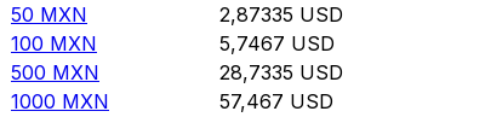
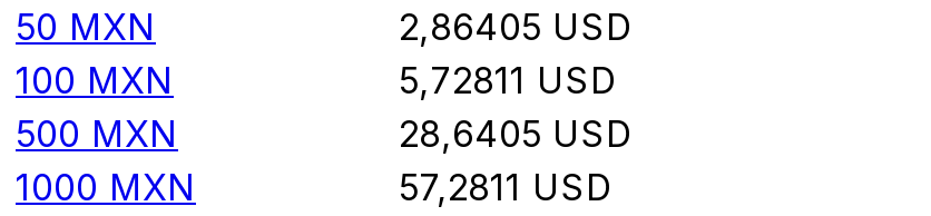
- 2,87335 USD
+ 2,86405 USD

- 5,7467 USD
+ 5,72811 USD

- 28,7335 USD
+ 28,6405 USD

- 57,467 USD
+ 57,2811 USD
